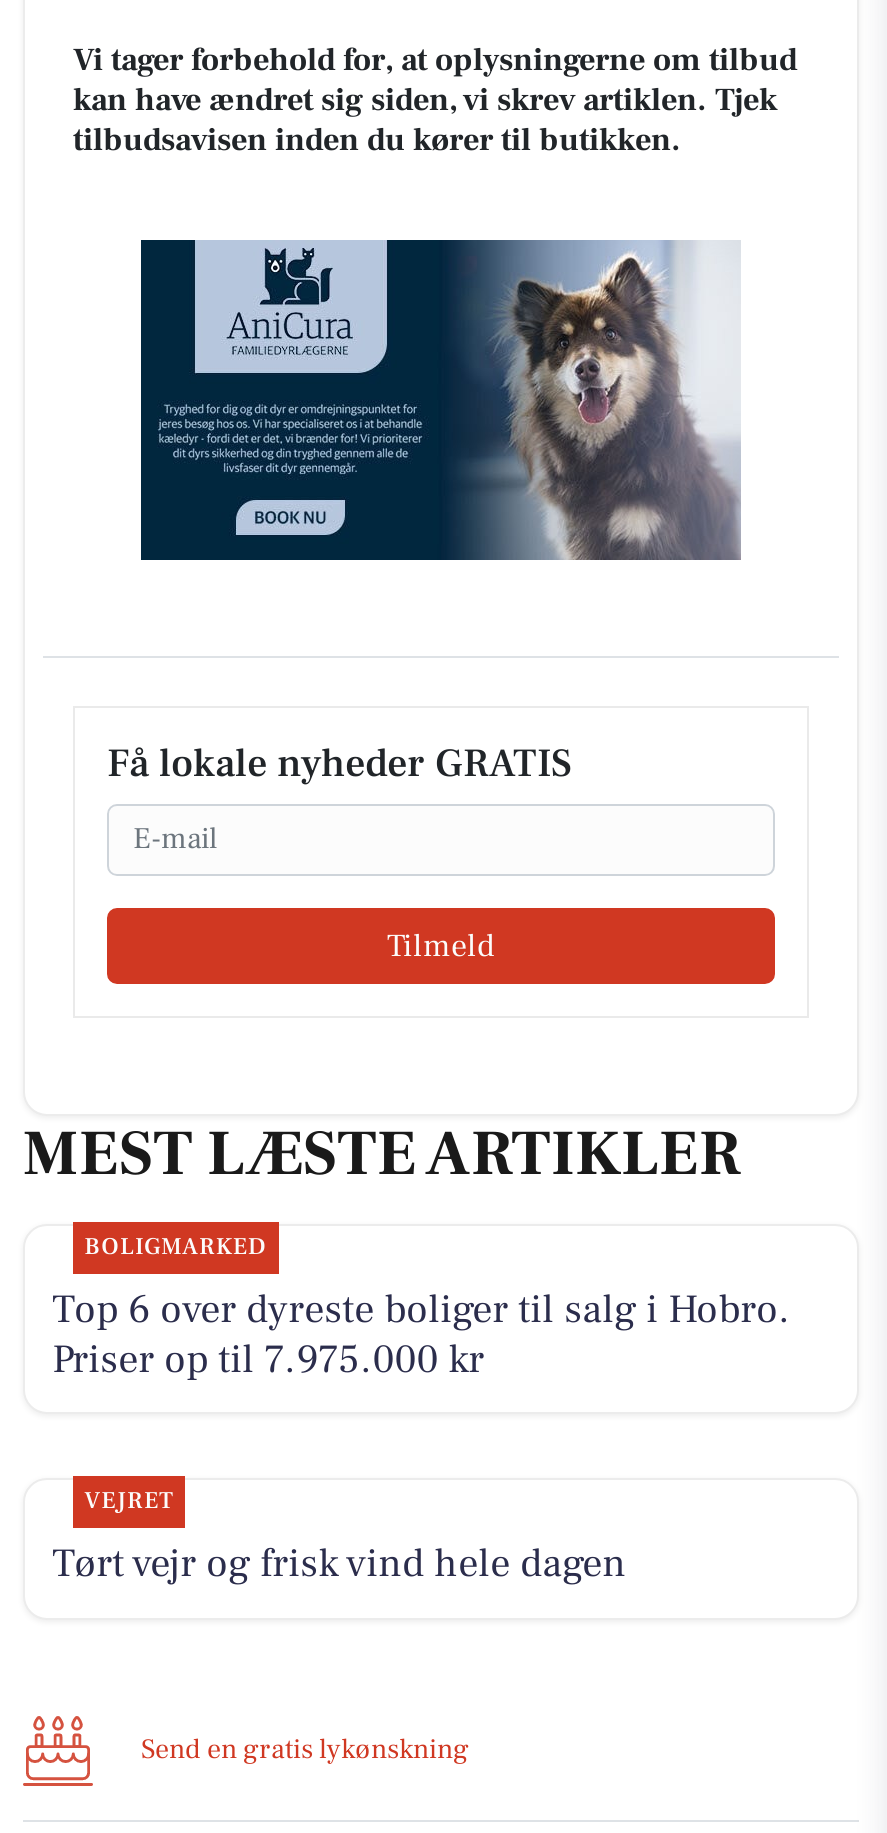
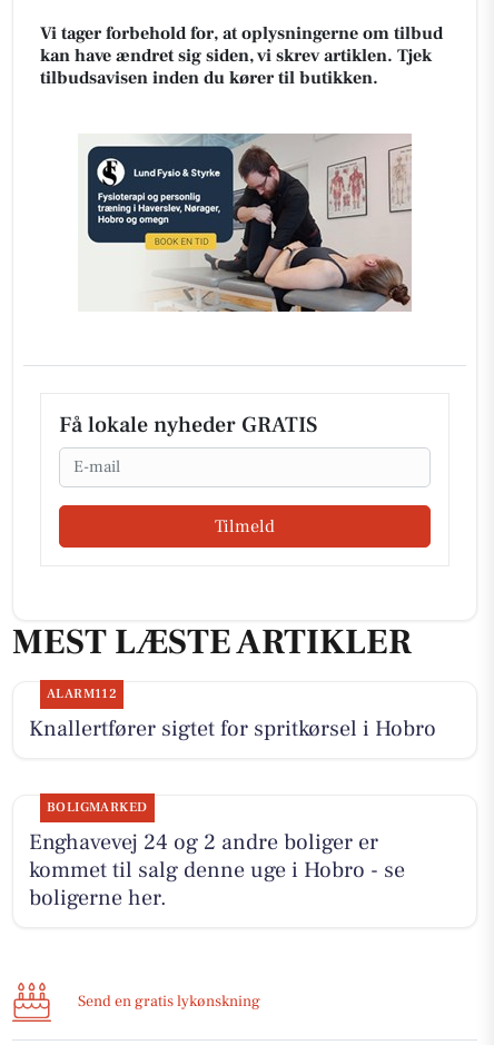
- [image]
+ [image]

+ ALARM112
+ Knallertfører sigtet for spritkørsel i Hobro

moved down: BOLIGMARKED

- Top 6 over dyreste boliger til salg i Hobro.
- Priser op til 7.975.000 kr
- VEJRET
- Tørt vejr og frisk vind hele dagen
+ Enghavevej 24 og 2 andre boliger er
+ kommet til salg denne uge i Hobro - se
+ boligerne her.
